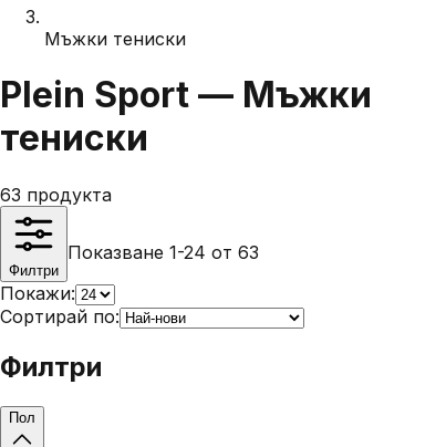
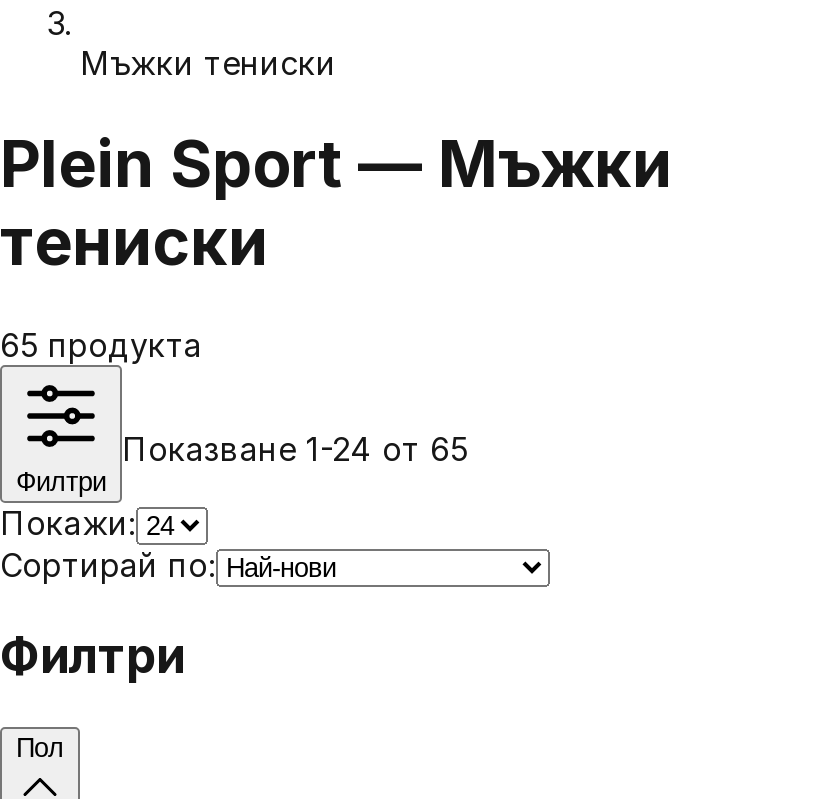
- 63 продукта
+ 65 продукта

- Показване 1-24 от 63
+ Показване 1-24 от 65
